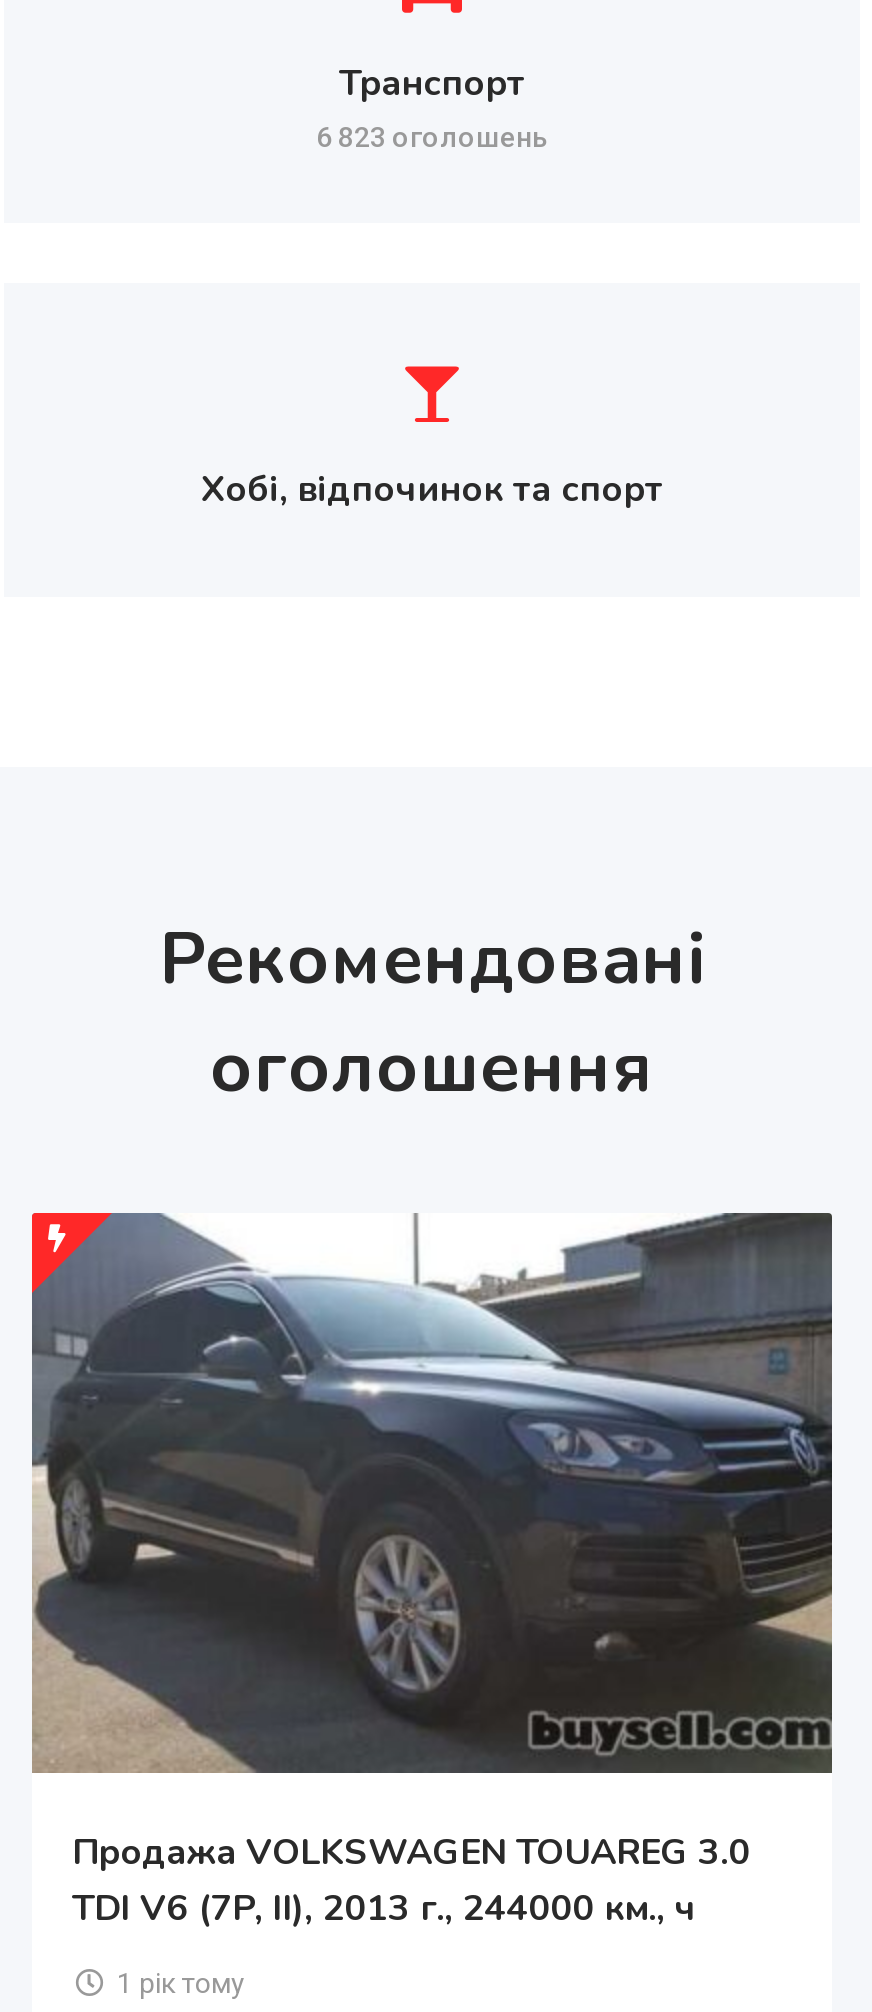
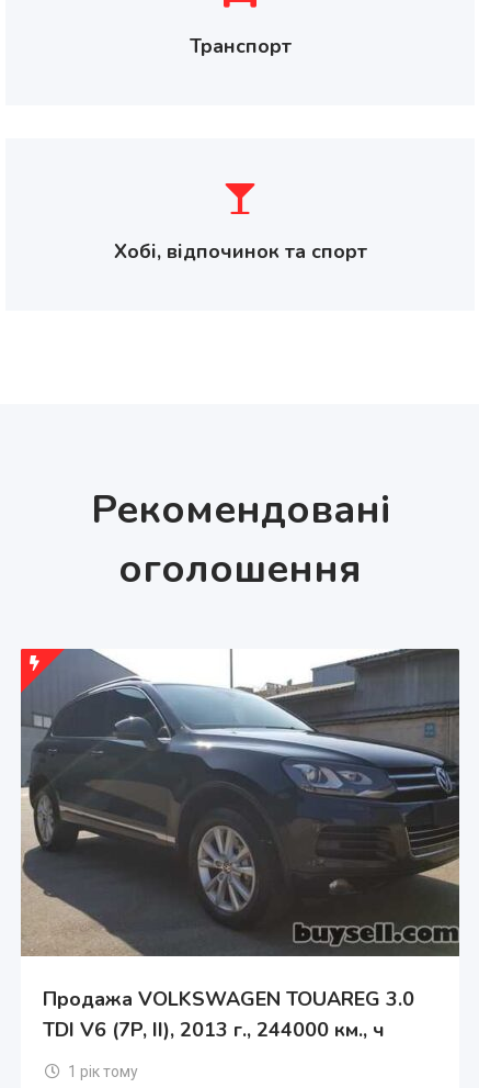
- 6 823 оголошень
